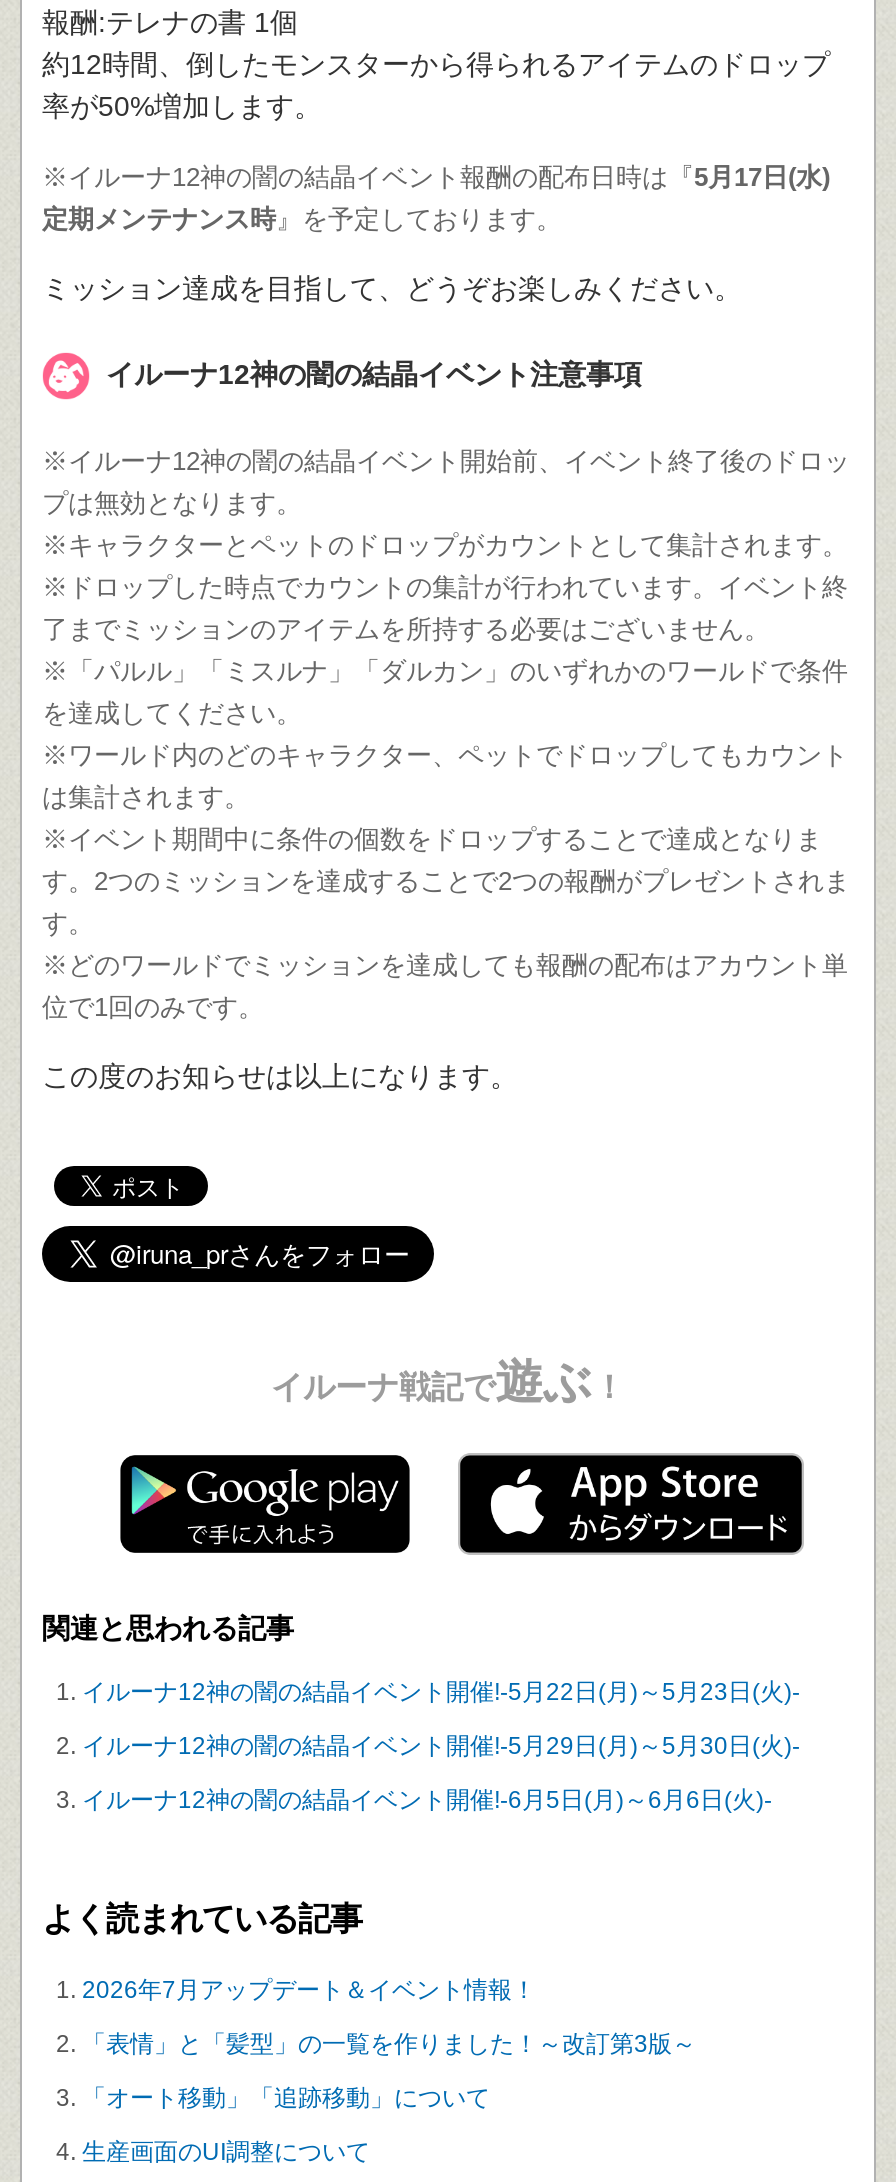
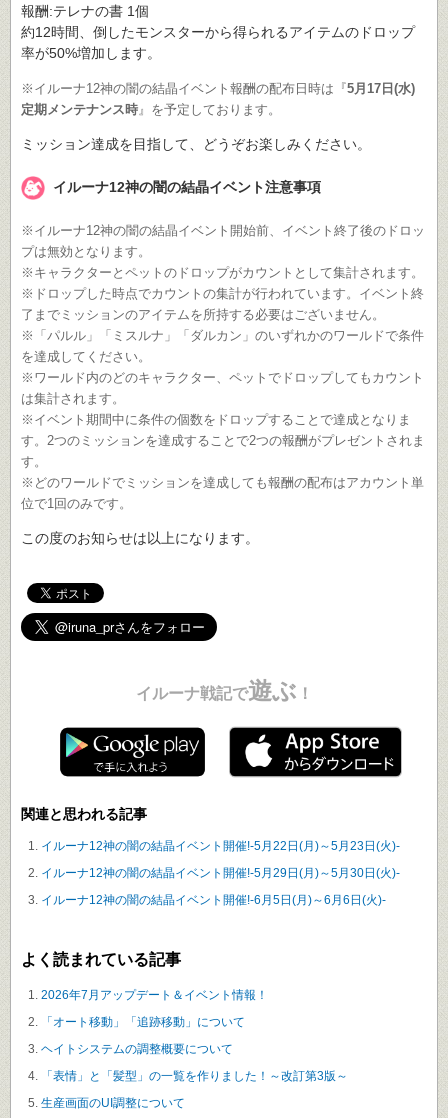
moved down: 「表情」と「髪型」の一覧を作りました！～改訂第3版～

moved up: 「オート移動」「追跡移動」について

+ ヘイトシステムの調整概要について
